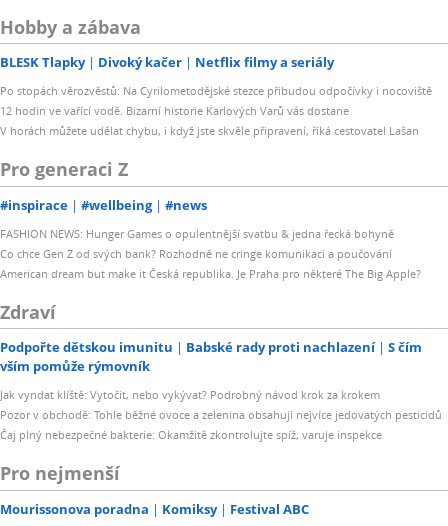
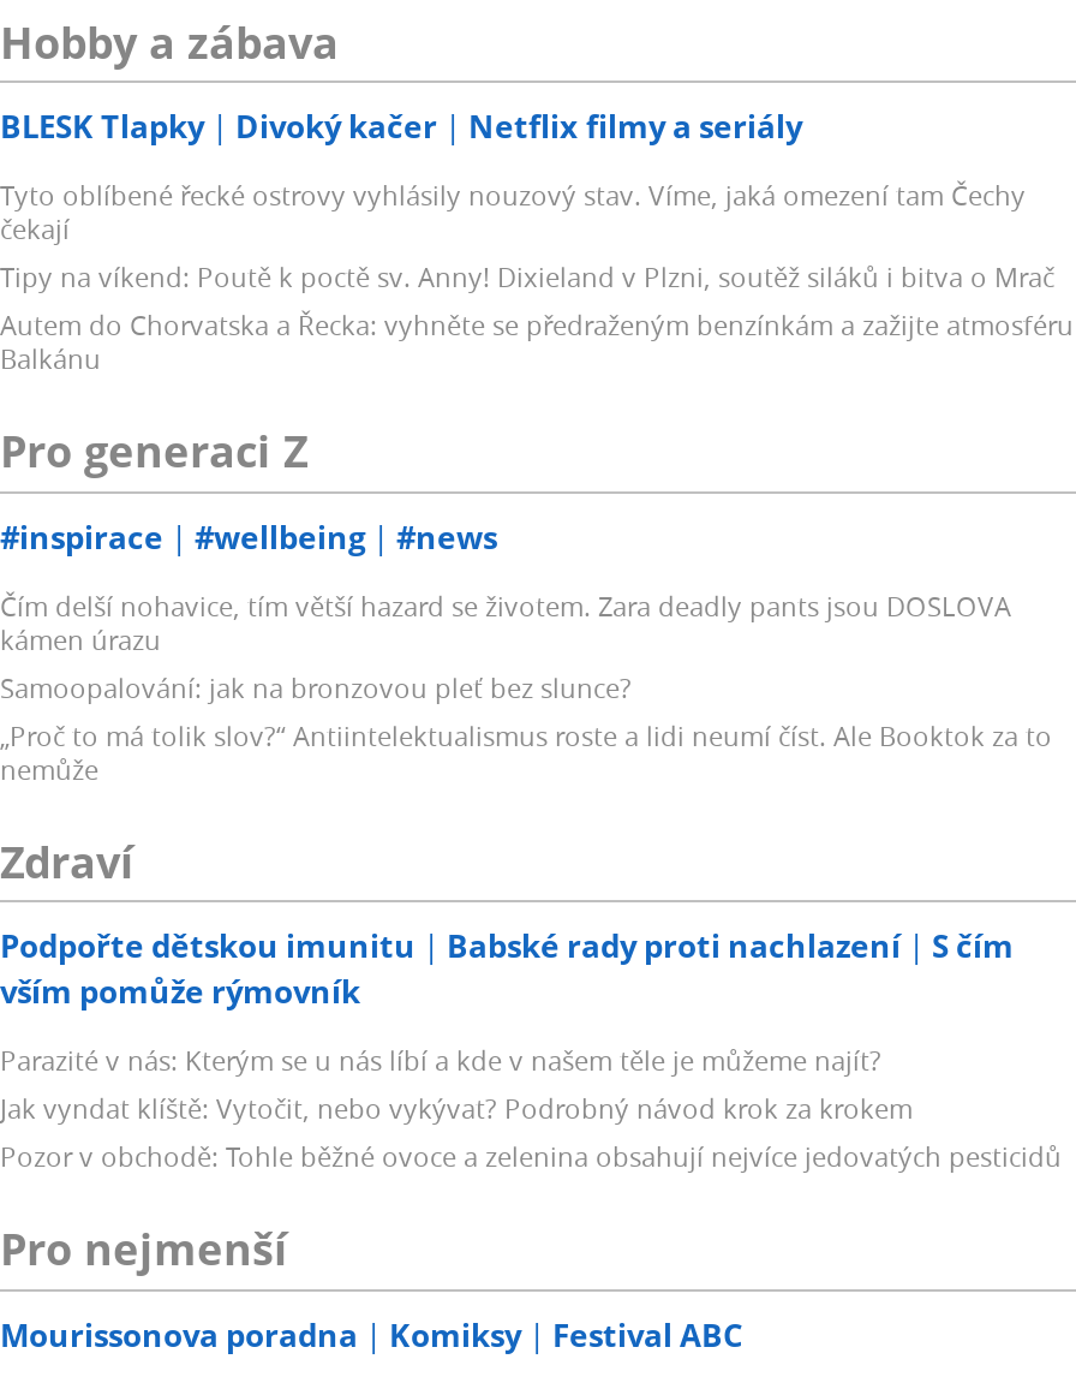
- Po stopách věrozvěstů: Na Cyrilometodějské stezce přibudou odpočívky i nocoviště
- 12 hodin ve vařící vodě. Bizarní historie Karlových Varů vás dostane
- V horách můžete udělat chybu, i když jste skvěle připravení, říká cestovatel Lašan
+ Tyto oblíbené řecké ostrovy vyhlásily nouzový stav. Víme, jaká omezení tam Čechy
+ čekají
+ Tipy na víkend: Poutě k poctě sv. Anny! Dixieland v Plzni, soutěž siláků i bitva o Mrač
+ Autem do Chorvatska a Řecka: vyhněte se předraženým benzínkám a zažijte atmosféru
+ Balkánu

- FASHION NEWS: Hunger Games o opulentnější svatbu & jedna řecká bohyně
- Co chce Gen Z od svých bank? Rozhodně ne cringe komunikaci a poučování
- American dream but make it Česká republika. Je Praha pro některé The Big Apple?
+ Čím delší nohavice, tím větší hazard se životem. Zara deadly pants jsou DOSLOVA
+ kámen úrazu
+ Samoopalování: jak na bronzovou pleť bez slunce?
+ „Proč to má tolik slov?“ Antiintelektualismus roste a lidi neumí číst. Ale Booktok za to
+ nemůže

+ Parazité v nás: Kterým se u nás líbí a kde v našem těle je můžeme najít?

moved down: Jak vyndat klíště: Vytočit, nebo vykývat? Podrobný návod krok za krokem | Pozor v obchodě: Tohle běžné ovoce a zelenina obsahují nejvíce jedovatých pesticidů

- Čaj plný nebezpečné bakterie: Okamžitě zkontrolujte spíž, varuje inspekce
